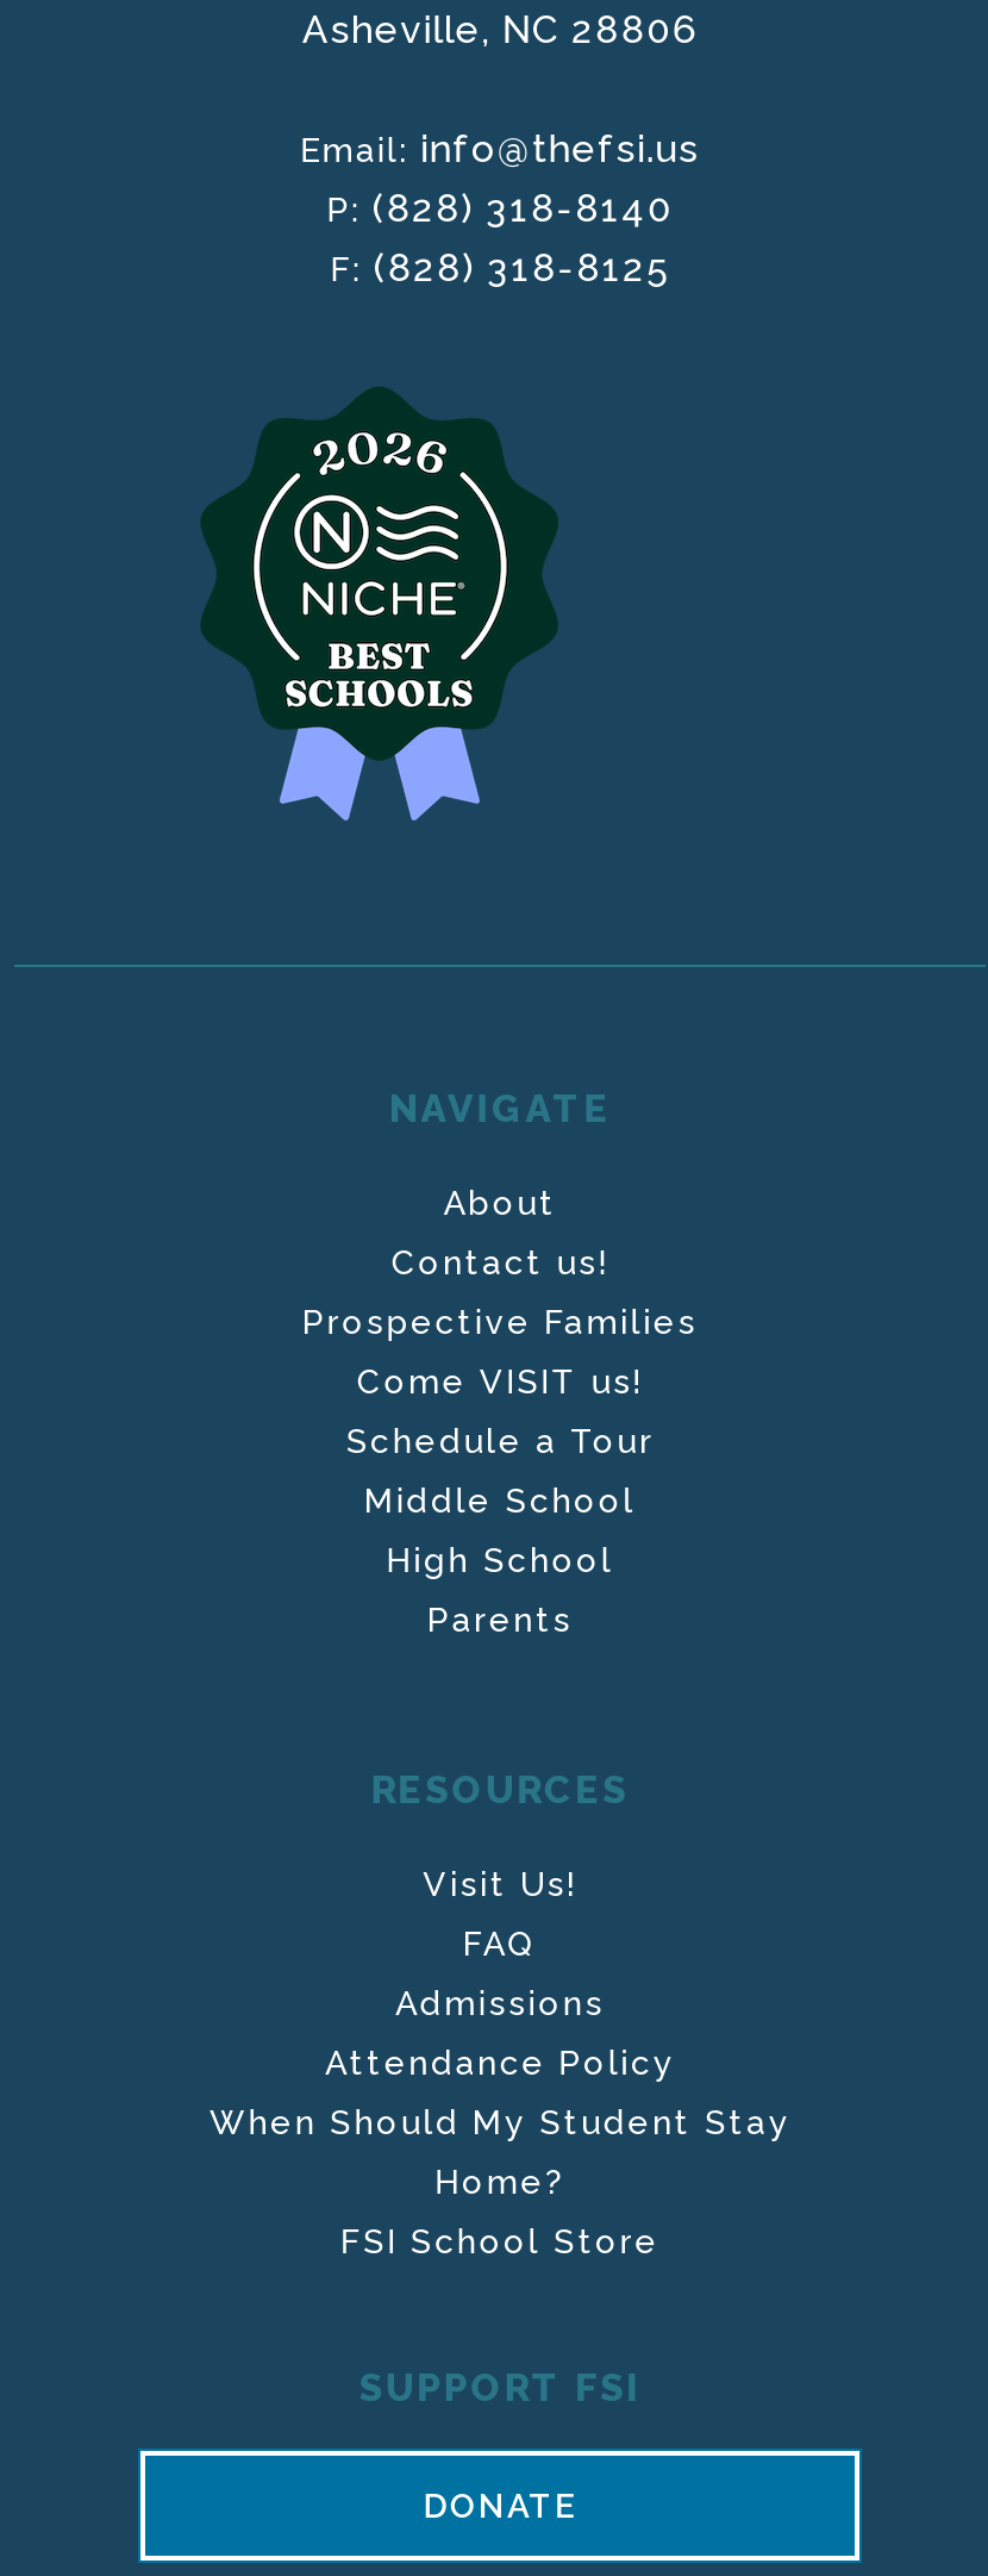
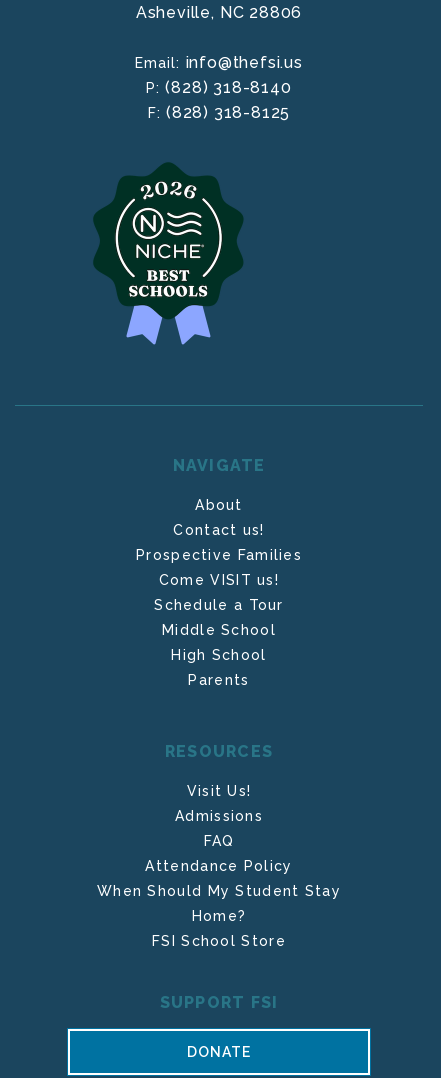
moved down: FAQ

moved up: Admissions
